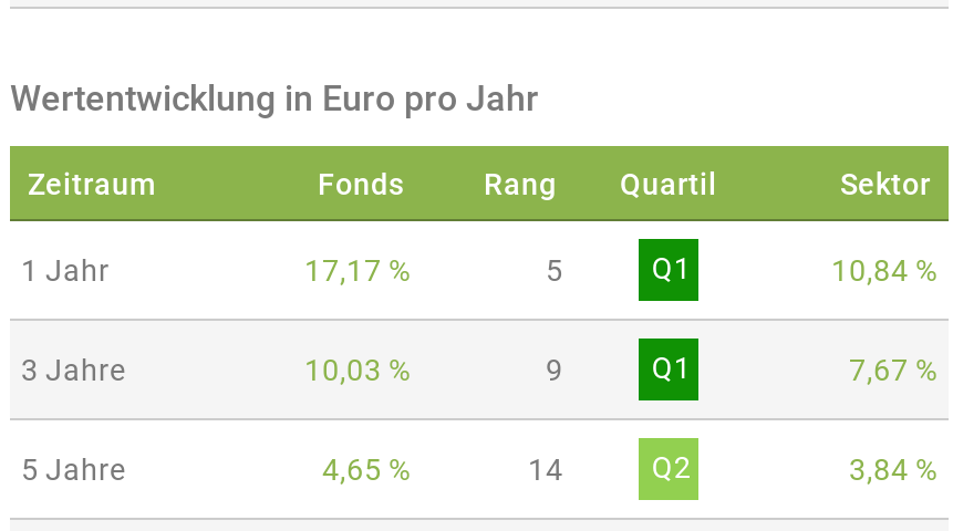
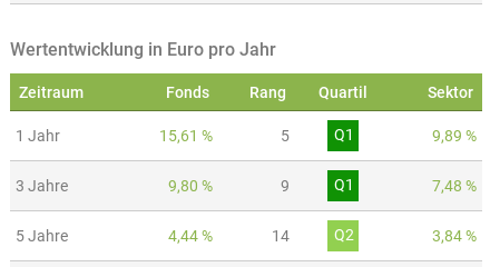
- 17,17 %
+ 15,61 %

- 10,84 %
+ 9,89 %

- 10,03 %
+ 9,80 %

- 7,67 %
+ 7,48 %

- 4,65 %
+ 4,44 %
